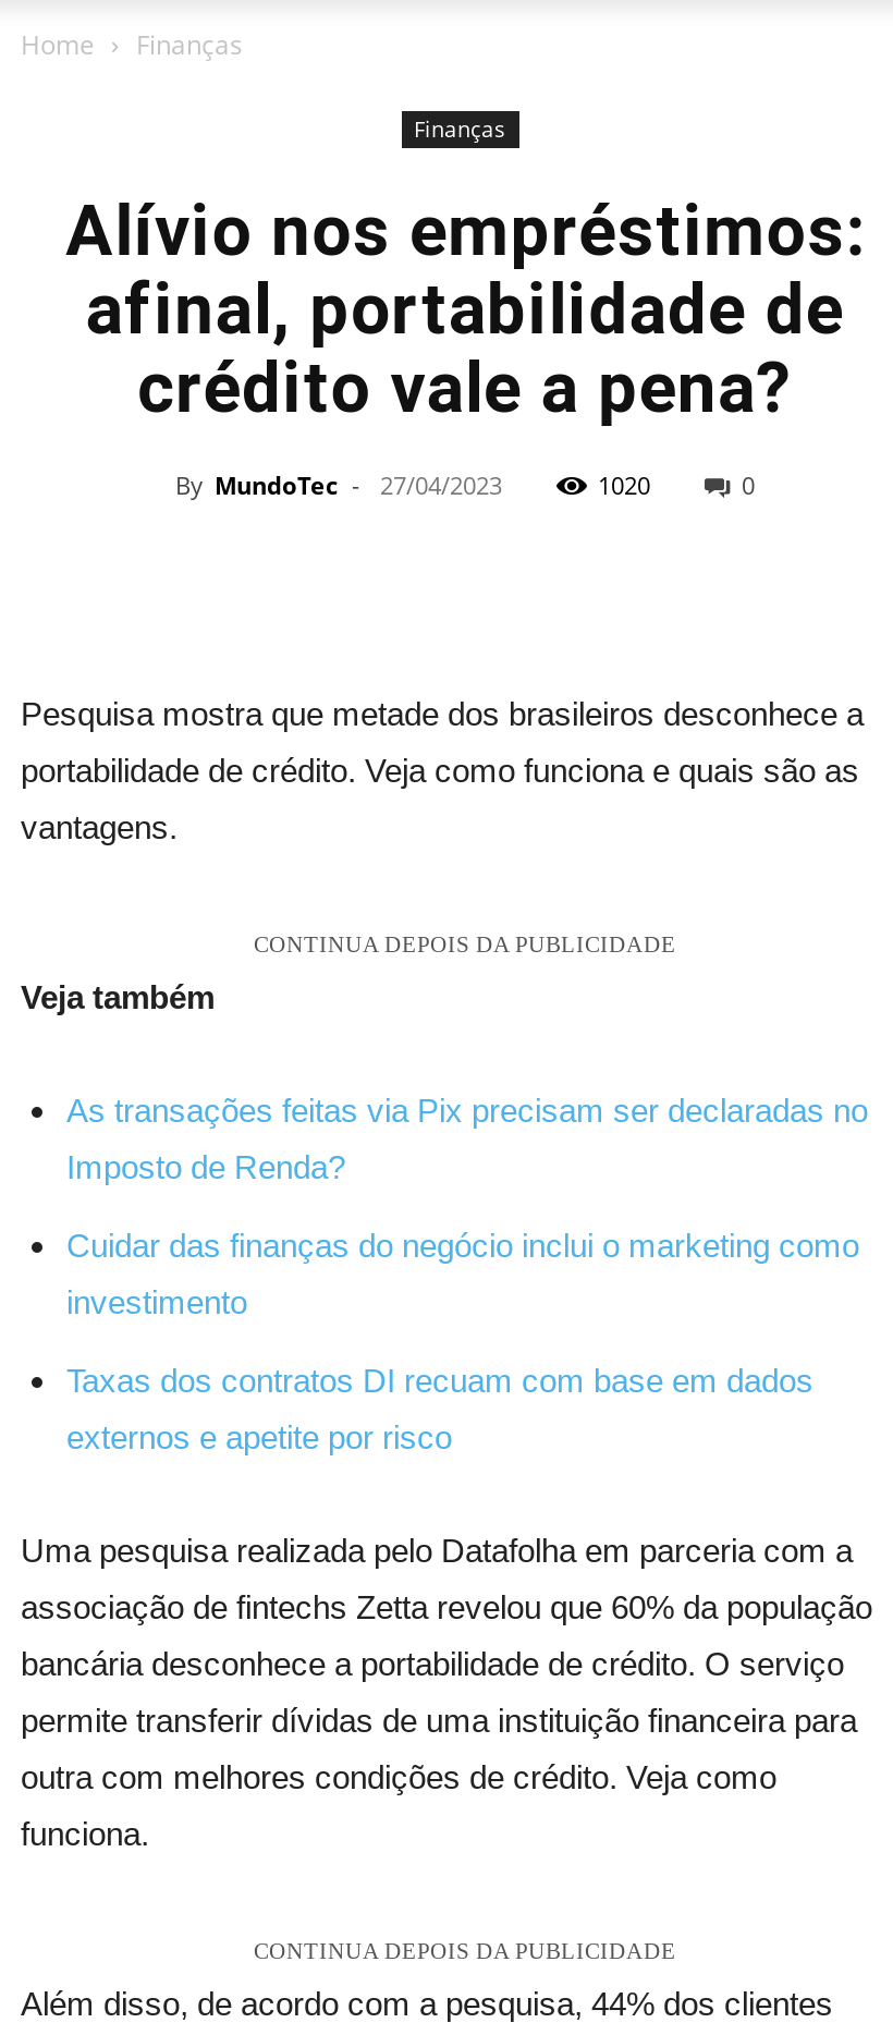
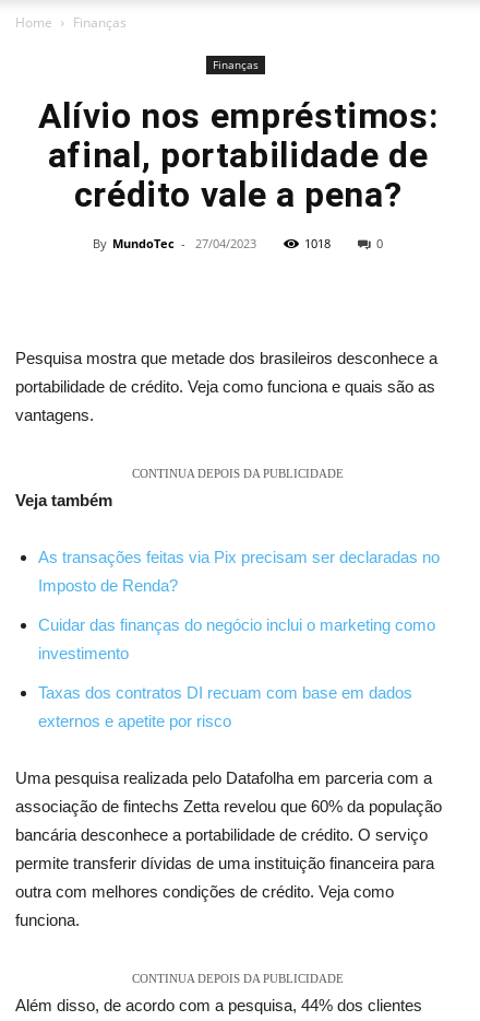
- 1020
+ 1018
